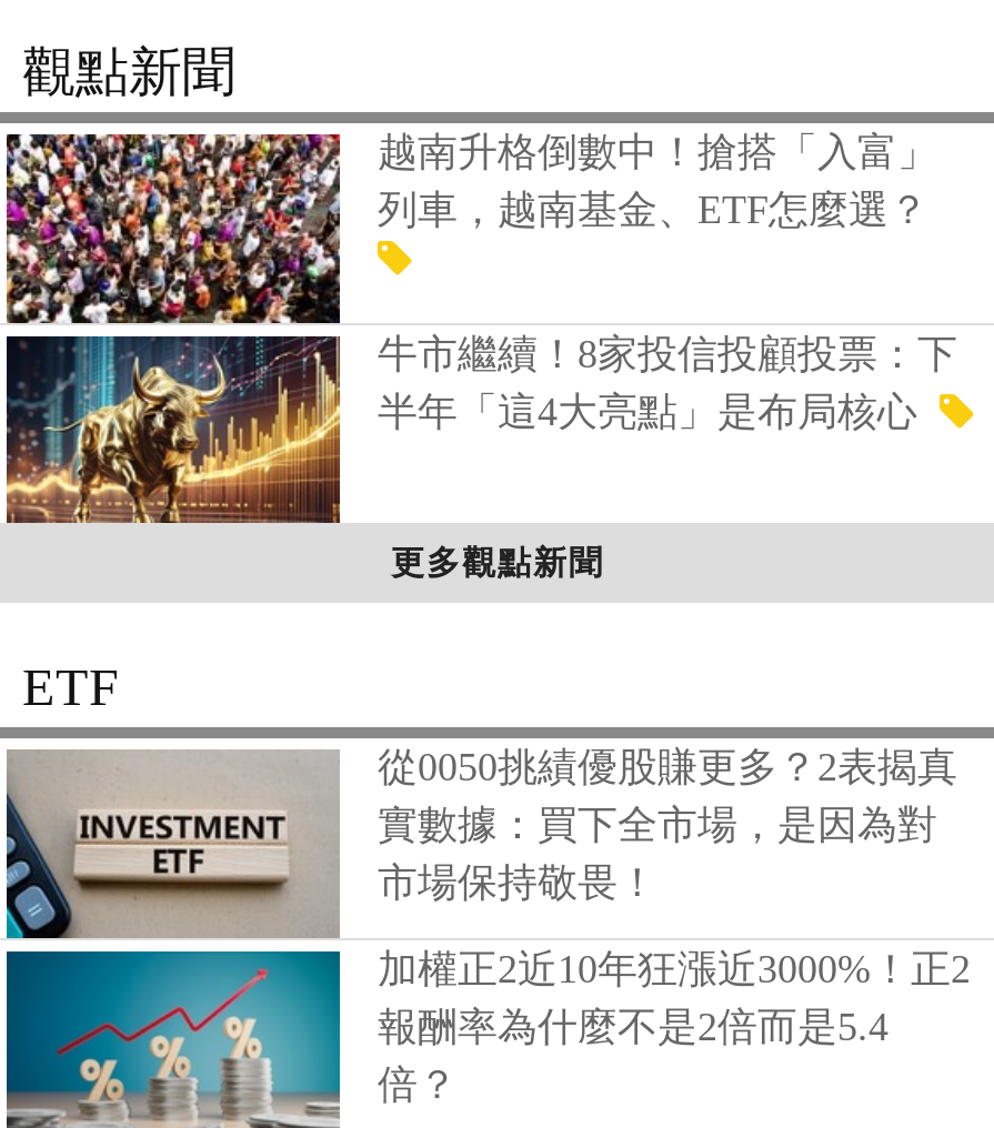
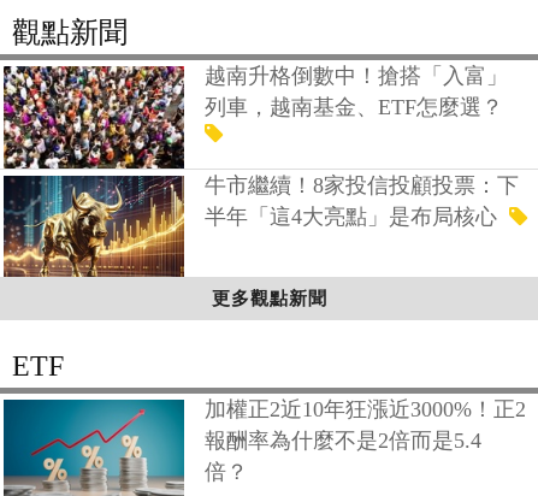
- [image]
- 從0050挑績優股賺更多？2表揭真
- 實數據：買下全市場，是因為對
- 市場保持敬畏！
